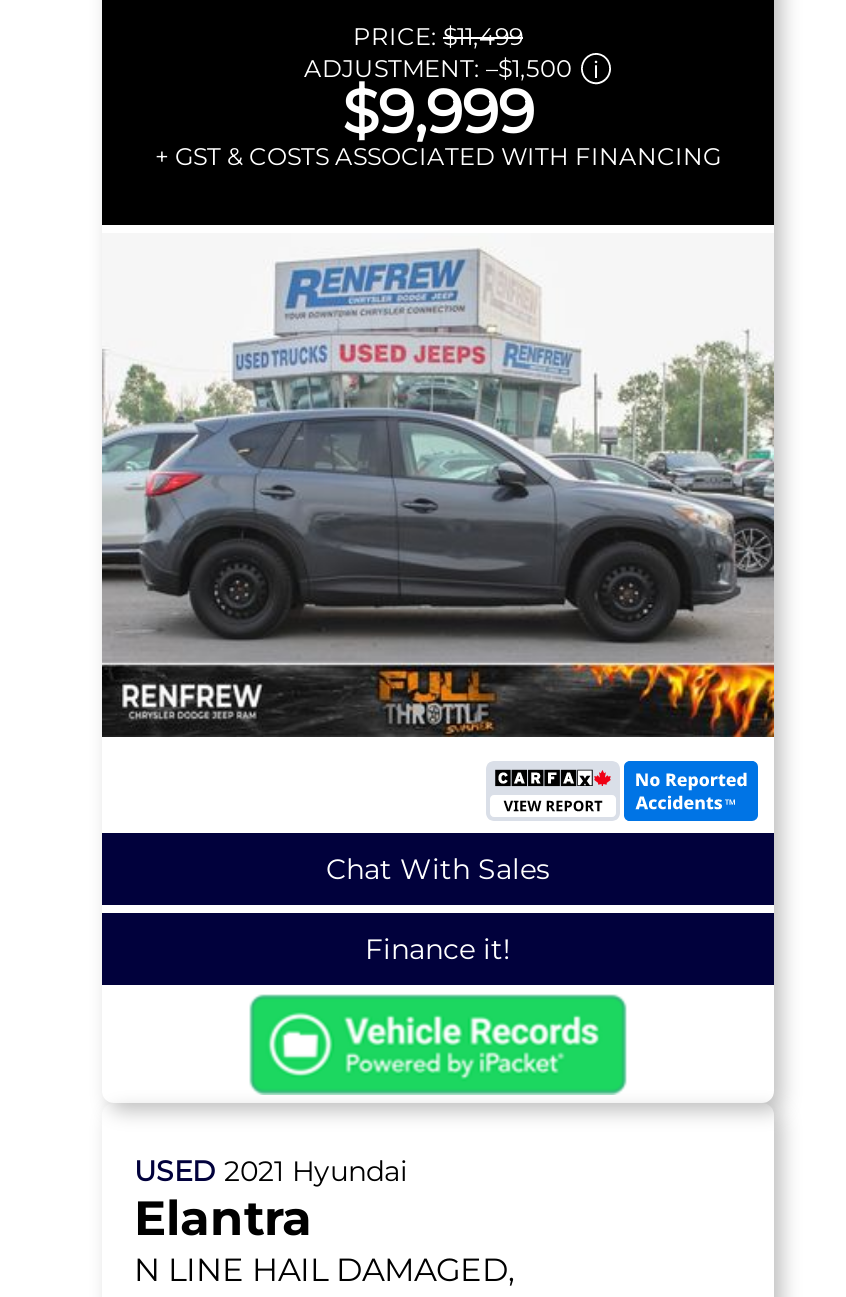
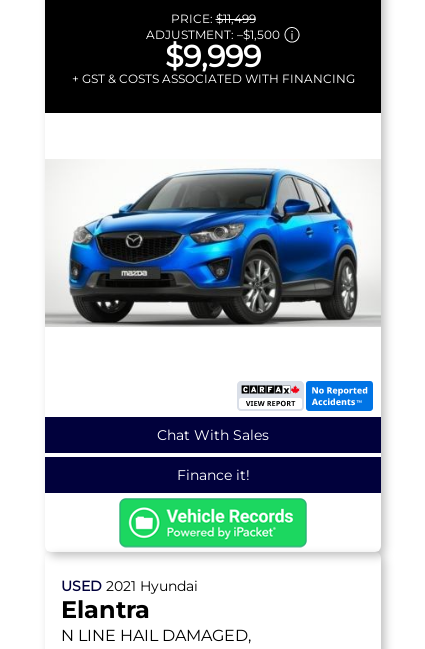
- [image]
+ [image]
